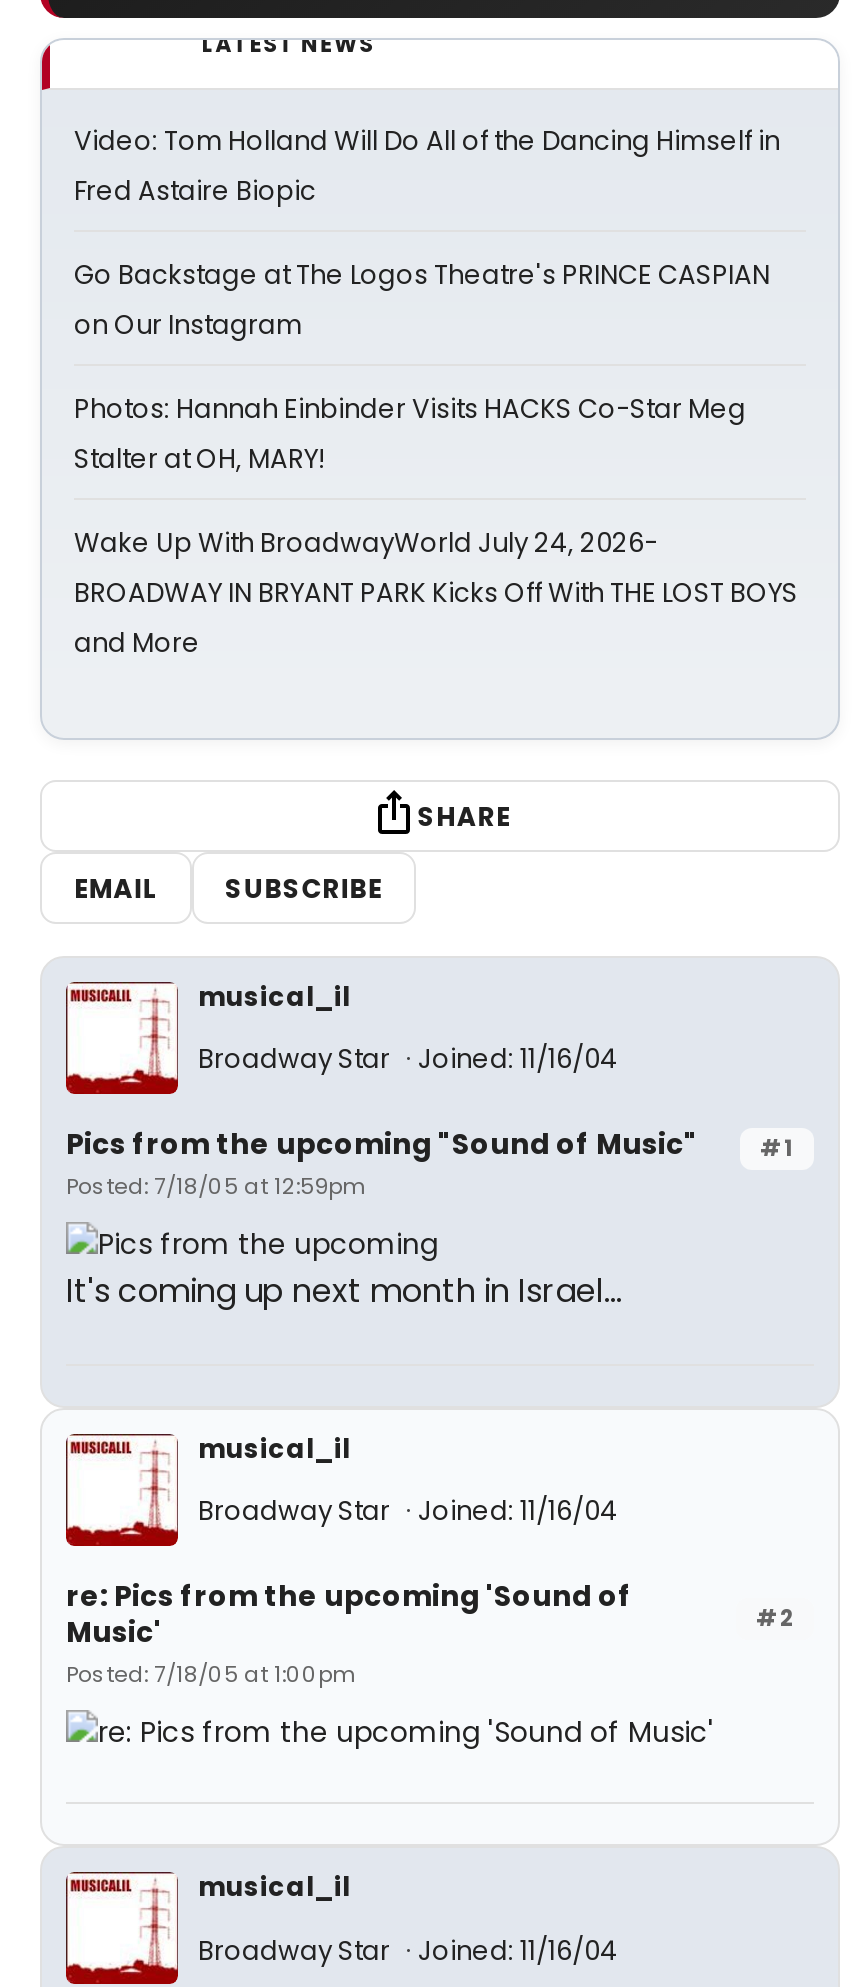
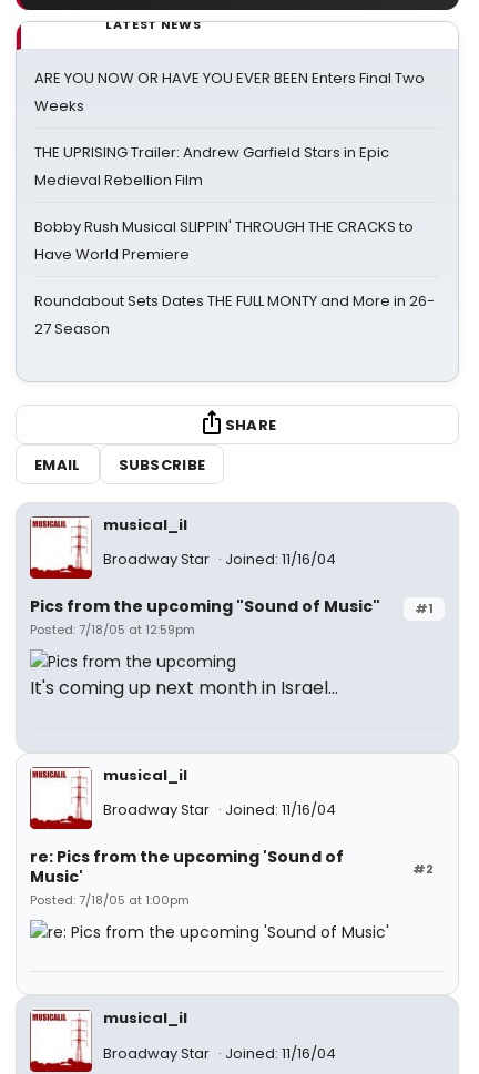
- Video: Tom Holland Will Do All of the Dancing Himself in
- Fred Astaire Biopic
+ ARE YOU NOW OR HAVE YOU EVER BEEN Enters Final Two
+ Weeks

- Go Backstage at The Logos Theatre's PRINCE CASPIAN
- on Our Instagram
+ THE UPRISING Trailer: Andrew Garfield Stars in Epic
+ Medieval Rebellion Film

- Photos: Hannah Einbinder Visits HACKS Co-Star Meg
- Stalter at OH, MARY!
+ Bobby Rush Musical SLIPPIN' THROUGH THE CRACKS to
+ Have World Premiere

- Wake Up With BroadwayWorld July 24, 2026-
- BROADWAY IN BRYANT PARK Kicks Off With THE LOST BOYS
- and More
+ Roundabout Sets Dates THE FULL MONTY and More in 26-
+ 27 Season
